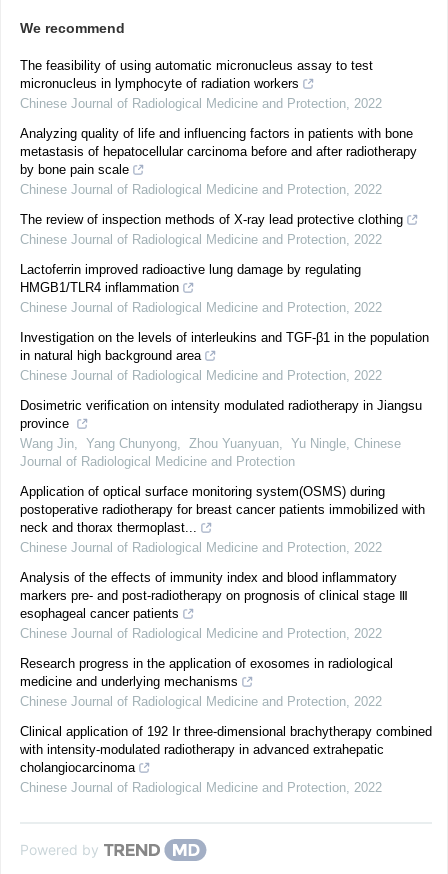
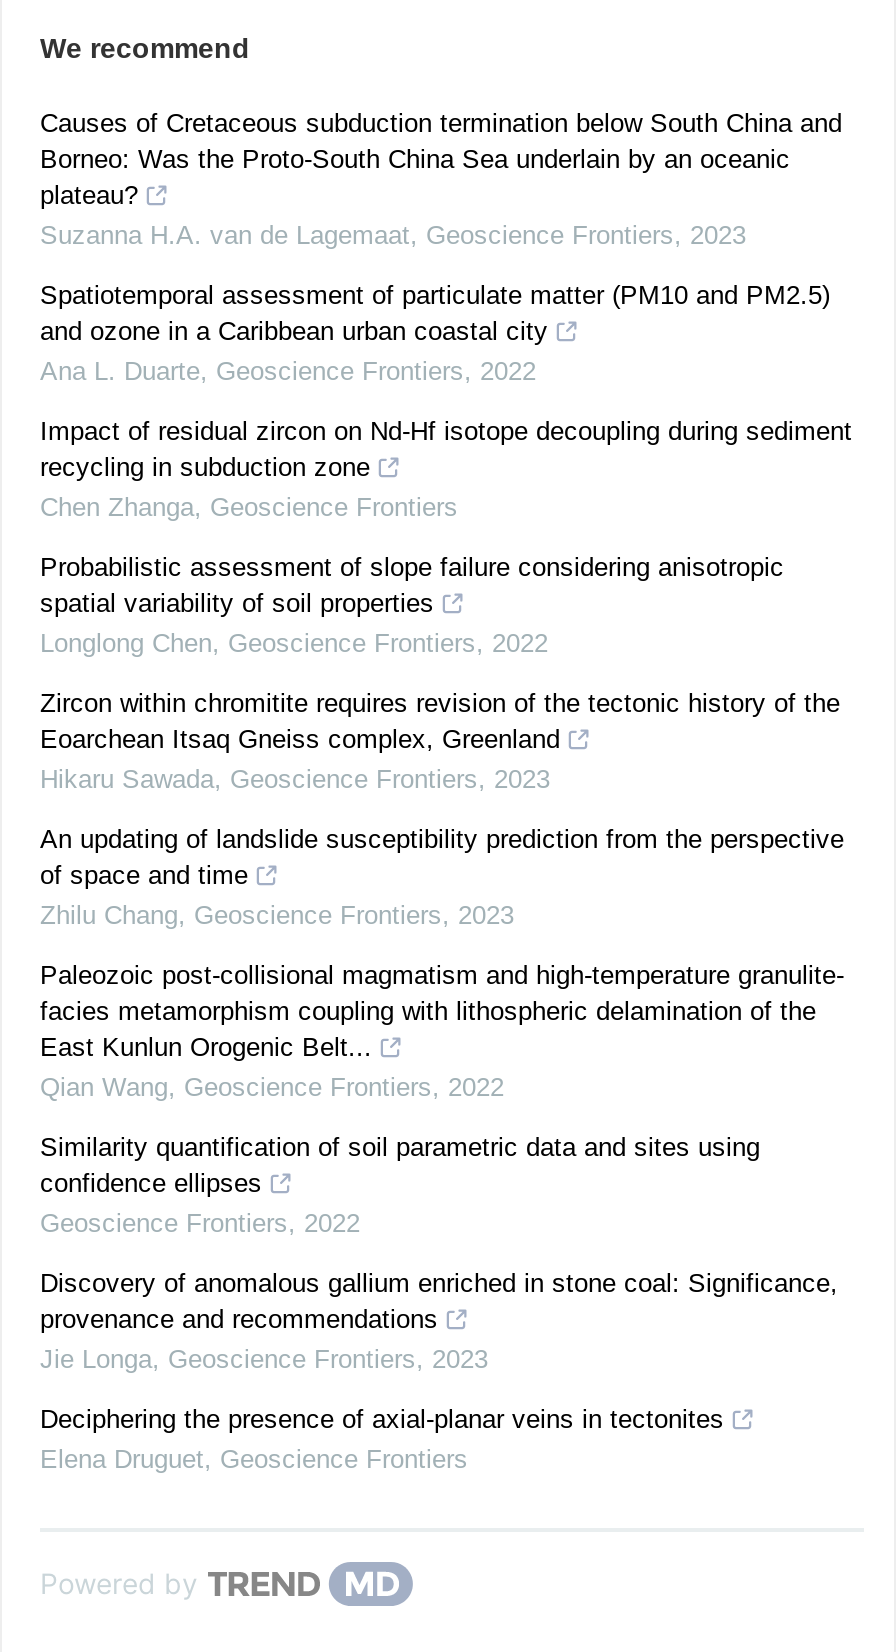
- The feasibility of using automatic micronucleus assay to test
- micronucleus in lymphocyte of radiation workers
- Chinese Journal of Radiological Medicine and Protection, 2022
+ Causes of Cretaceous subduction termination below South China and
+ Borneo: Was the Proto-South China Sea underlain by an oceanic
+ plateau?
+ Suzanna H.A. van de Lagemaat, Geoscience Frontiers, 2023

- Analyzing quality of life and influencing factors in patients with bone
- metastasis of hepatocellular carcinoma before and after radiotherapy
- by bone pain scale
- Chinese Journal of Radiological Medicine and Protection, 2022
+ Spatiotemporal assessment of particulate matter (PM10 and PM2.5)
+ and ozone in a Caribbean urban coastal city
+ Ana L. Duarte, Geoscience Frontiers, 2022

- The review of inspection methods of X-ray lead protective clothing
- Chinese Journal of Radiological Medicine and Protection, 2022
+ Impact of residual zircon on Nd-Hf isotope decoupling during sediment
+ recycling in subduction zone
+ Chen Zhanga, Geoscience Frontiers

- Lactoferrin improved radioactive lung damage by regulating
- HMGB1/TLR4 inflammation
- Chinese Journal of Radiological Medicine and Protection, 2022
+ Probabilistic assessment of slope failure considering anisotropic
+ spatial variability of soil properties
+ Longlong Chen, Geoscience Frontiers, 2022

- Investigation on the levels of interleukins and TGF-β1 in the population
- in natural high background area
- Chinese Journal of Radiological Medicine and Protection, 2022
+ Zircon within chromitite requires revision of the tectonic history of the
+ Eoarchean Itsaq Gneiss complex, Greenland
+ Hikaru Sawada, Geoscience Frontiers, 2023

- Dosimetric verification on intensity modulated radiotherapy in Jiangsu
- province
- Wang Jin, Yang Chunyong, Zhou Yuanyuan, Yu Ningle, Chinese
- Journal of Radiological Medicine and Protection
+ An updating of landslide susceptibility prediction from the perspective
+ of space and time
+ Zhilu Chang, Geoscience Frontiers, 2023

- Application of optical surface monitoring system(OSMS) during
- postoperative radiotherapy for breast cancer patients immobilized with
- neck and thorax thermoplast...
- Chinese Journal of Radiological Medicine and Protection, 2022
+ Paleozoic post-collisional magmatism and high-temperature granulite-
+ facies metamorphism coupling with lithospheric delamination of the
+ East Kunlun Orogenic Belt...
+ Qian Wang, Geoscience Frontiers, 2022

- Analysis of the effects of immunity index and blood inflammatory
- markers pre- and post-radiotherapy on prognosis of clinical stage Ⅲ
- esophageal cancer patients
- Chinese Journal of Radiological Medicine and Protection, 2022
+ Similarity quantification of soil parametric data and sites using
+ confidence ellipses
+ Geoscience Frontiers, 2022

- Research progress in the application of exosomes in radiological
- medicine and underlying mechanisms
- Chinese Journal of Radiological Medicine and Protection, 2022
+ Discovery of anomalous gallium enriched in stone coal: Significance,
+ provenance and recommendations
+ Jie Longa, Geoscience Frontiers, 2023

- Clinical application of 192 Ir three-dimensional brachytherapy combined
- with intensity-modulated radiotherapy in advanced extrahepatic
- cholangiocarcinoma
- Chinese Journal of Radiological Medicine and Protection, 2022
+ Deciphering the presence of axial-planar veins in tectonites
+ Elena Druguet, Geoscience Frontiers
